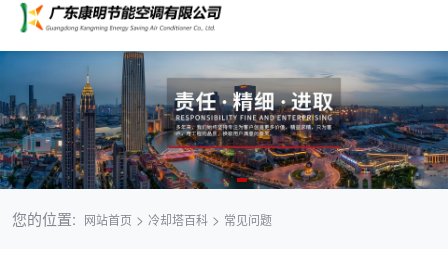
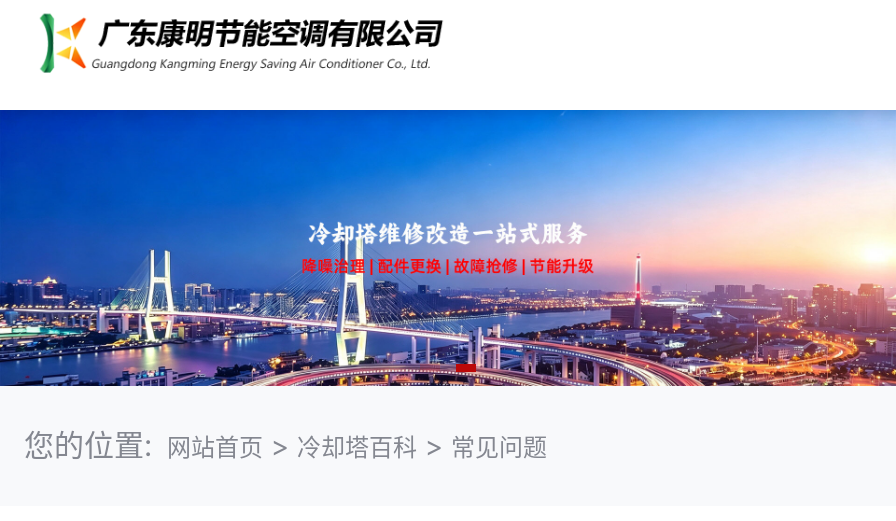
- [image]
+ [image]
